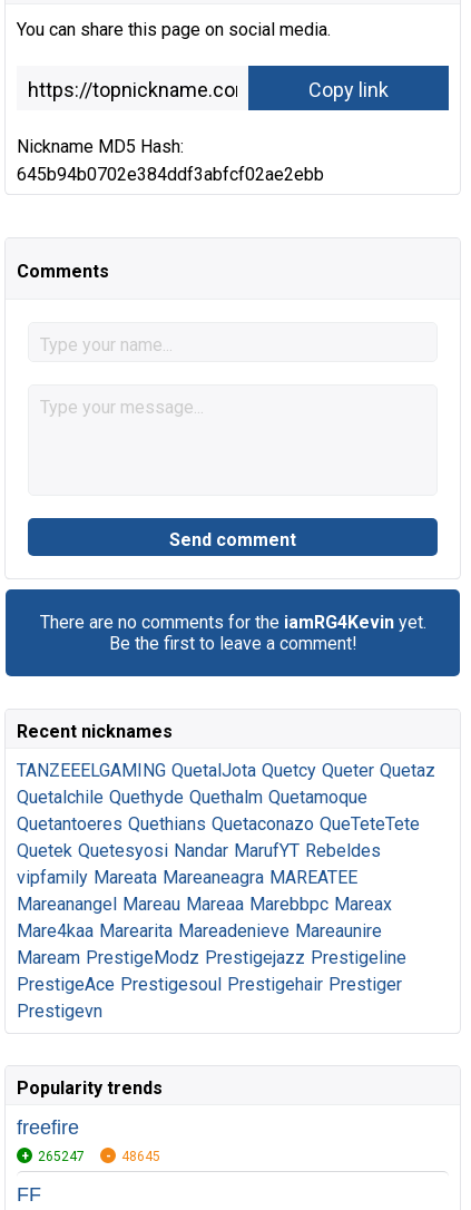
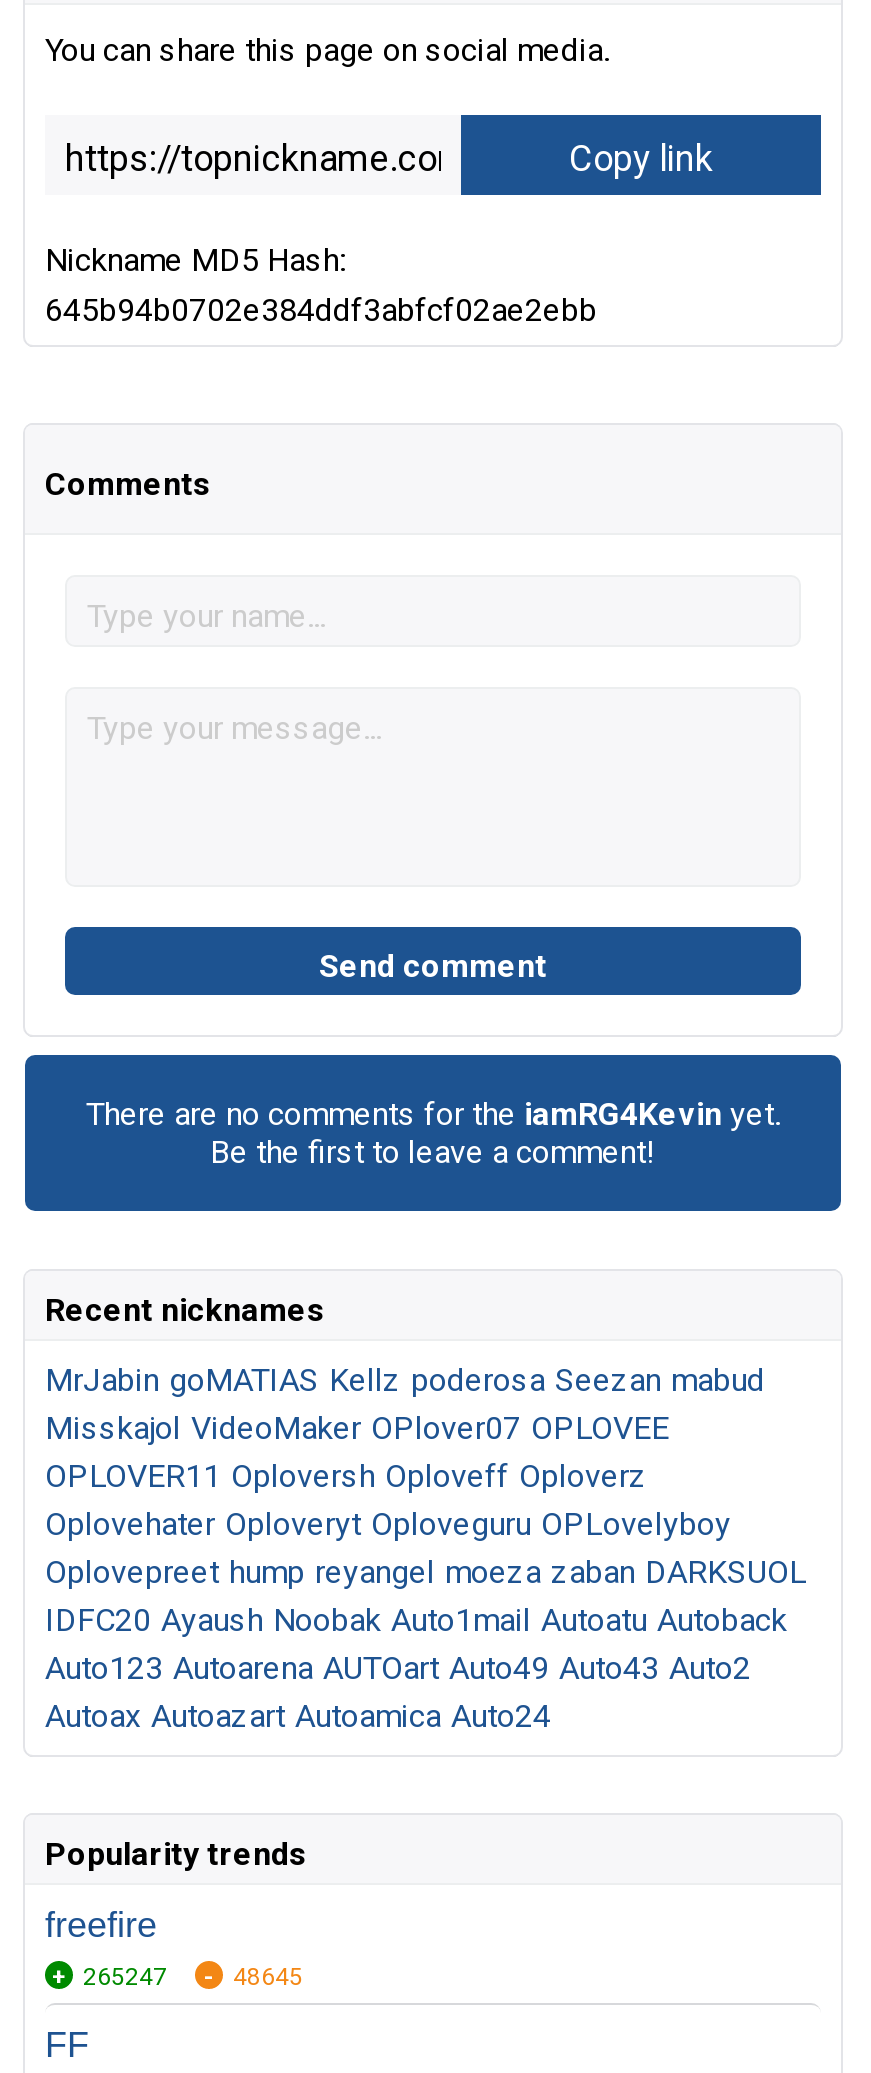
- TANZEEELGAMING QuetalJota Quetcy Queter Quetaz
- Quetalchile Quethyde Quethalm Quetamoque
- Quetantoeres Quethians Quetaconazo QueTeteTete
- Quetek Quetesyosi Nandar MarufYT Rebeldes
- vipfamily Mareata Mareaneagra MAREATEE
- Mareanangel Mareau Mareaa Marebbpc Mareax
- Mare4kaa Marearita Mareadenieve Mareaunire
- Maream PrestigeModz Prestigejazz Prestigeline
- PrestigeAce Prestigesoul Prestigehair Prestiger
- Prestigevn
+ MrJabin goMATIAS Kellz poderosa Seezan mabud
+ Misskajol VideoMaker OPlover07 OPLOVEE
+ OPLOVER11 Oploversh Oploveff Oploverz
+ Oplovehater Oploveryt Oploveguru OPLovelyboy
+ Oplovepreet hump reyangel moeza zaban DARKSUOL
+ IDFC20 Ayaush Noobak Auto1mail Autoatu Autoback
+ Auto123 Autoarena AUTOart Auto49 Auto43 Auto2
+ Autoax Autoazart Autoamica Auto24
